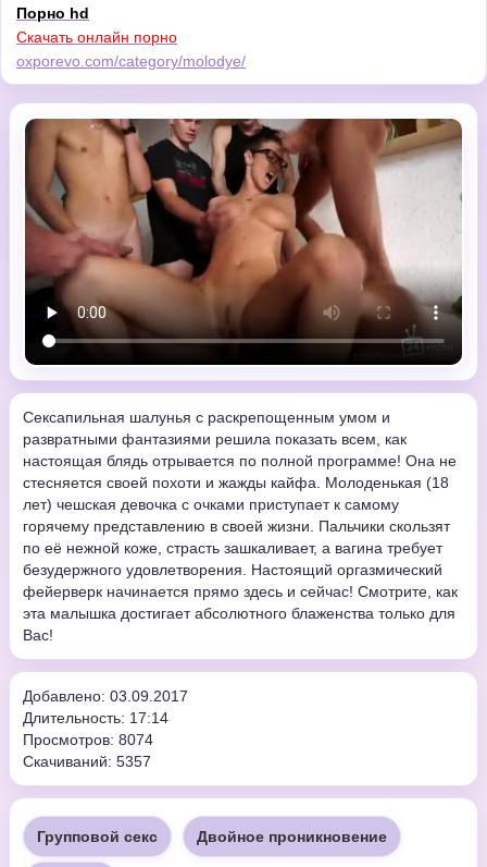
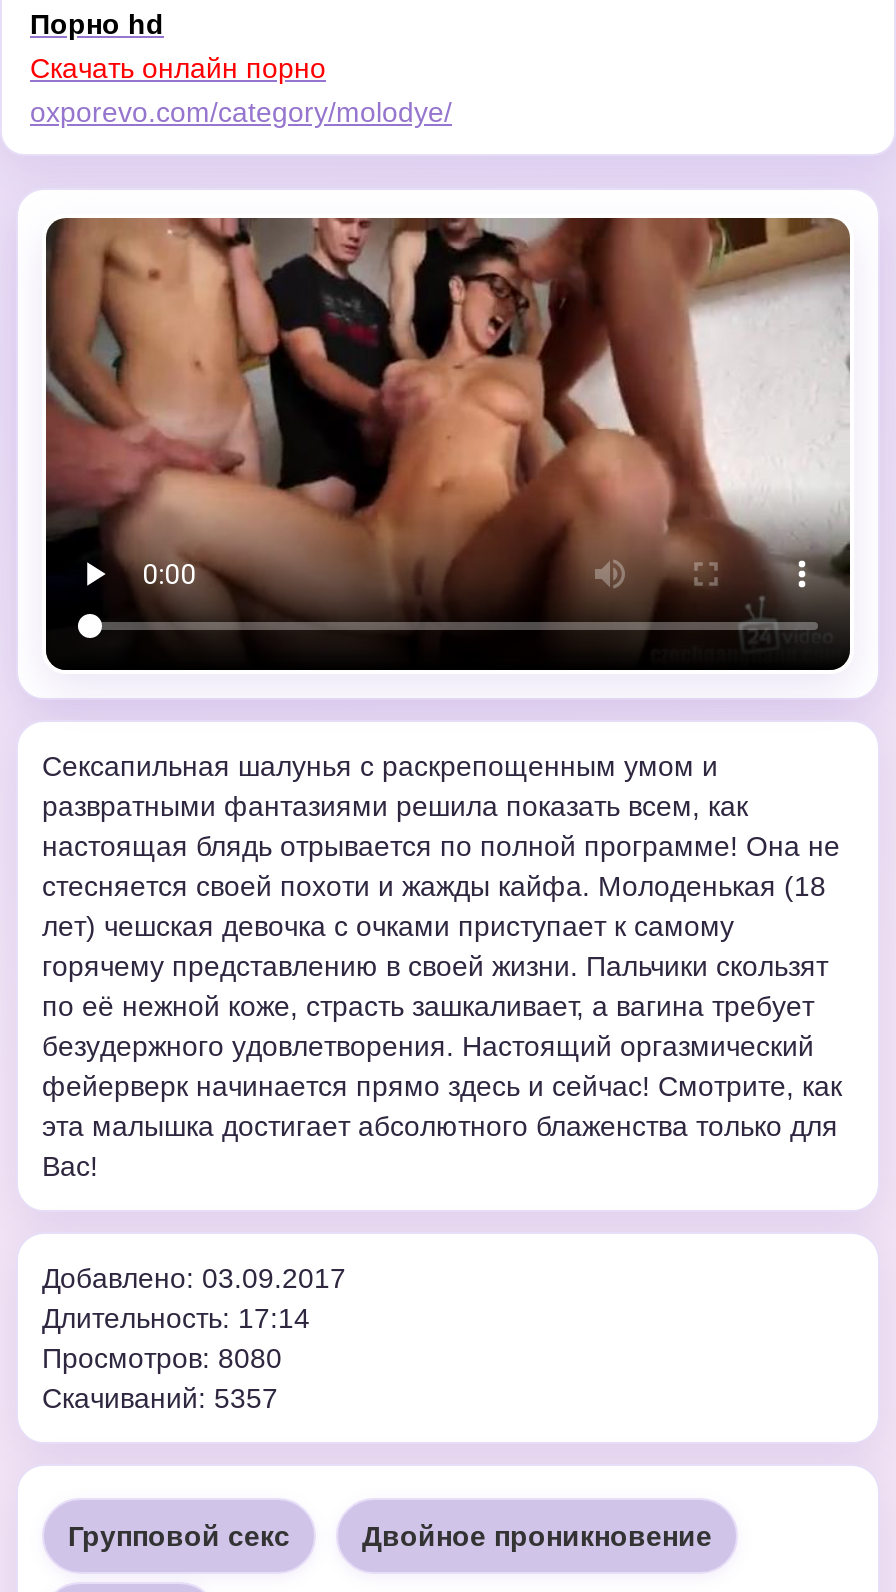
- Просмотров: 8074
+ Просмотров: 8080
